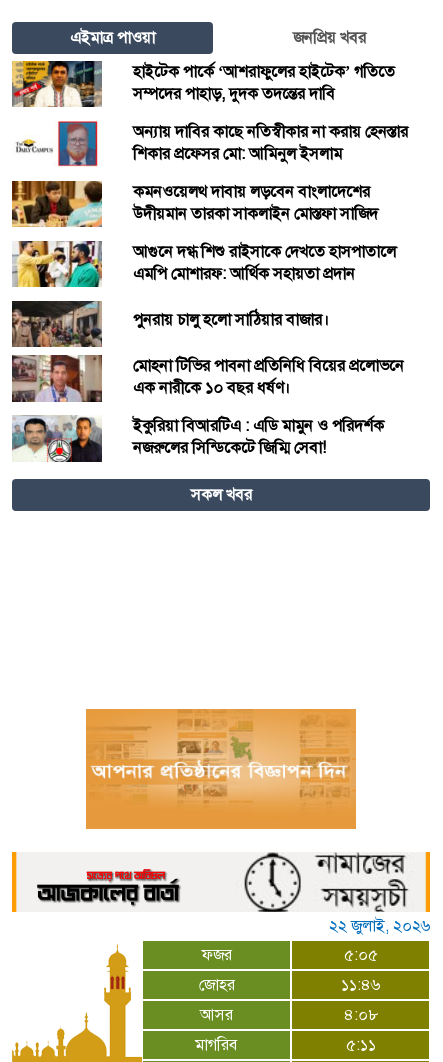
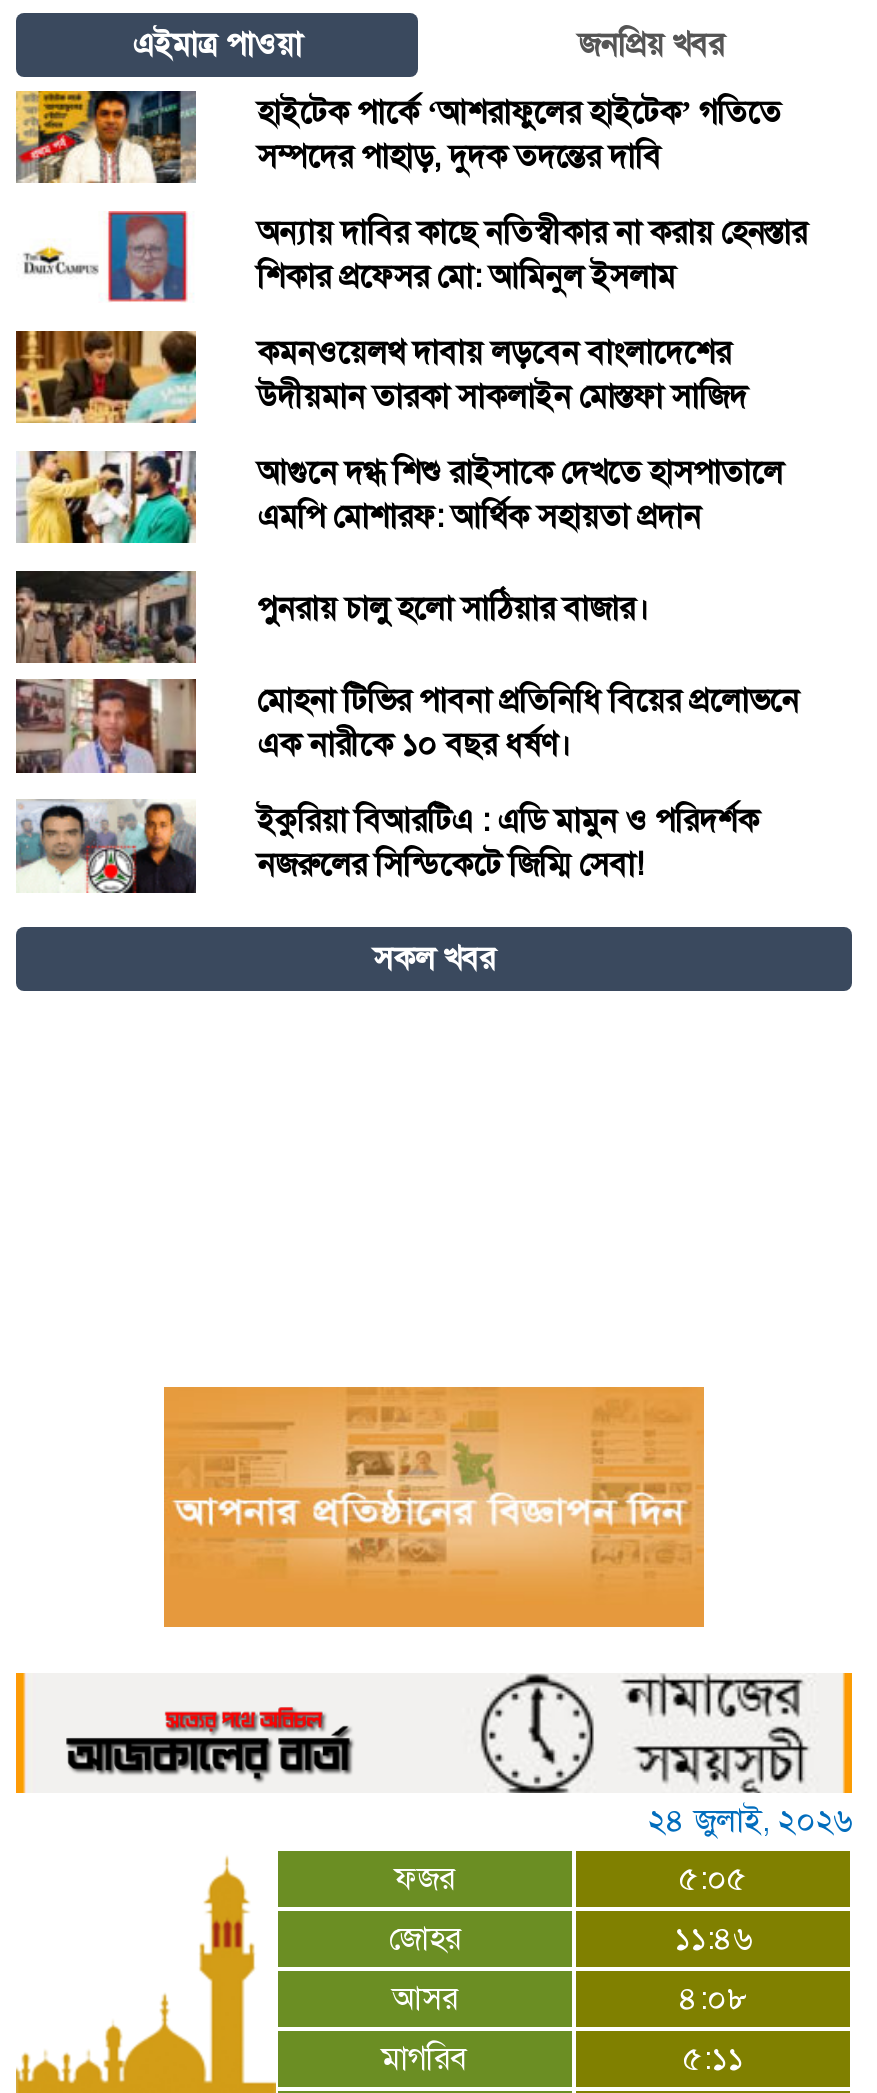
- ২২ জুলাই, ২০২৬
+ ২৪ জুলাই, ২০২৬
